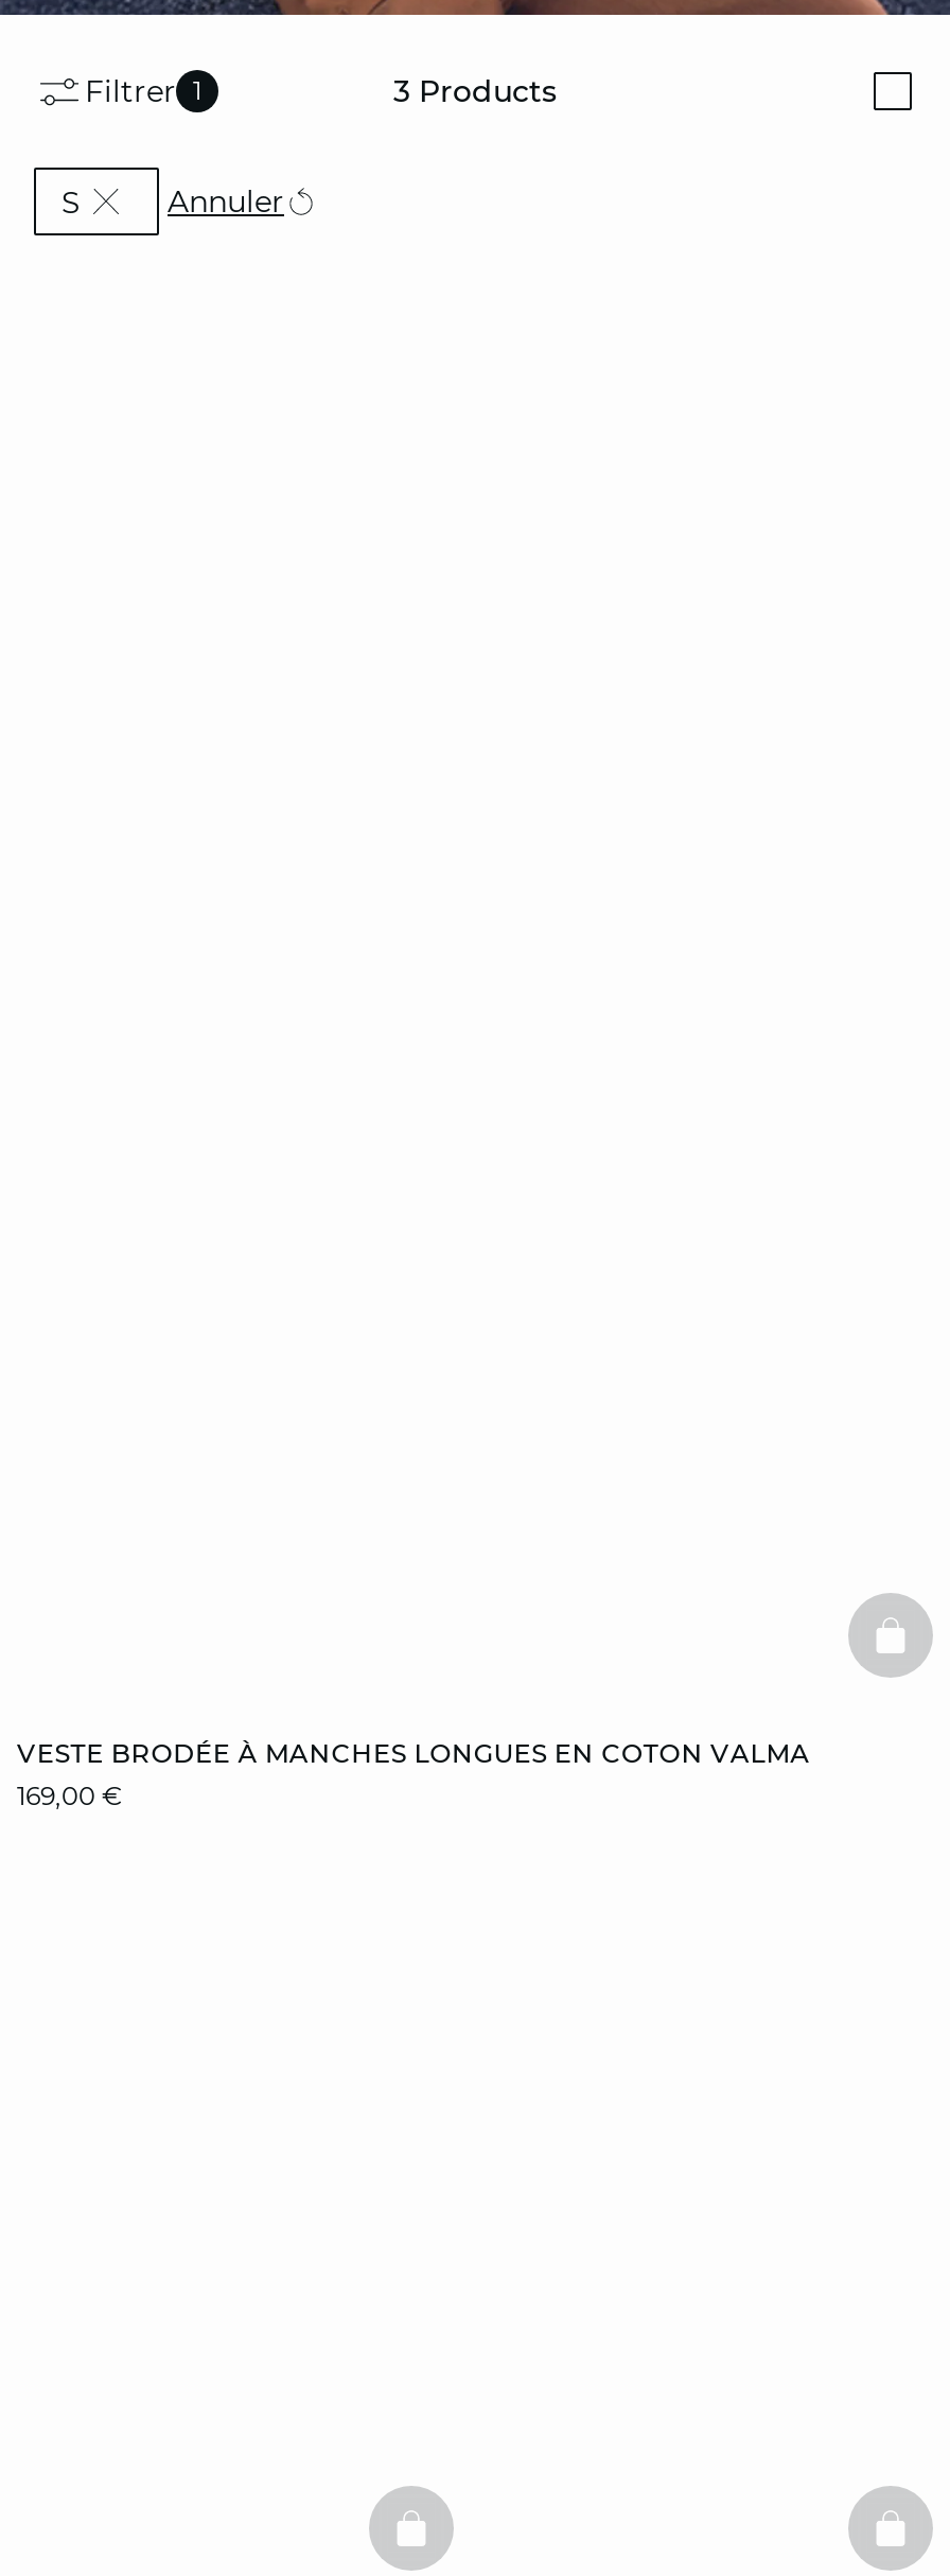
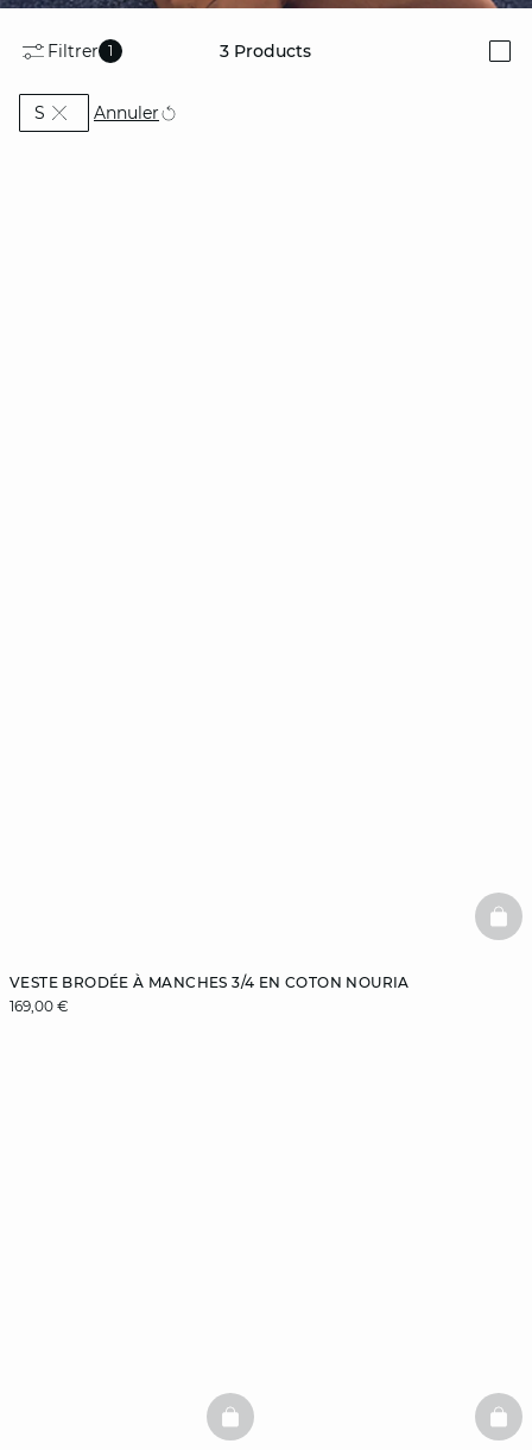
- VESTE BRODÉE À MANCHES LONGUES EN COTON VALMA
+ VESTE BRODÉE À MANCHES 3/4 EN COTON NOURIA
